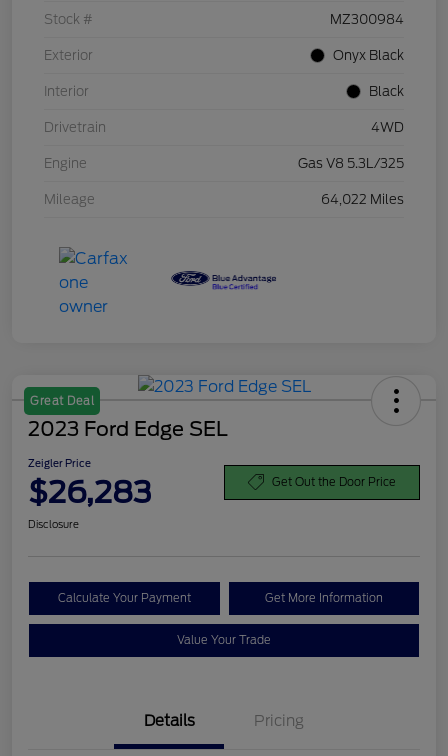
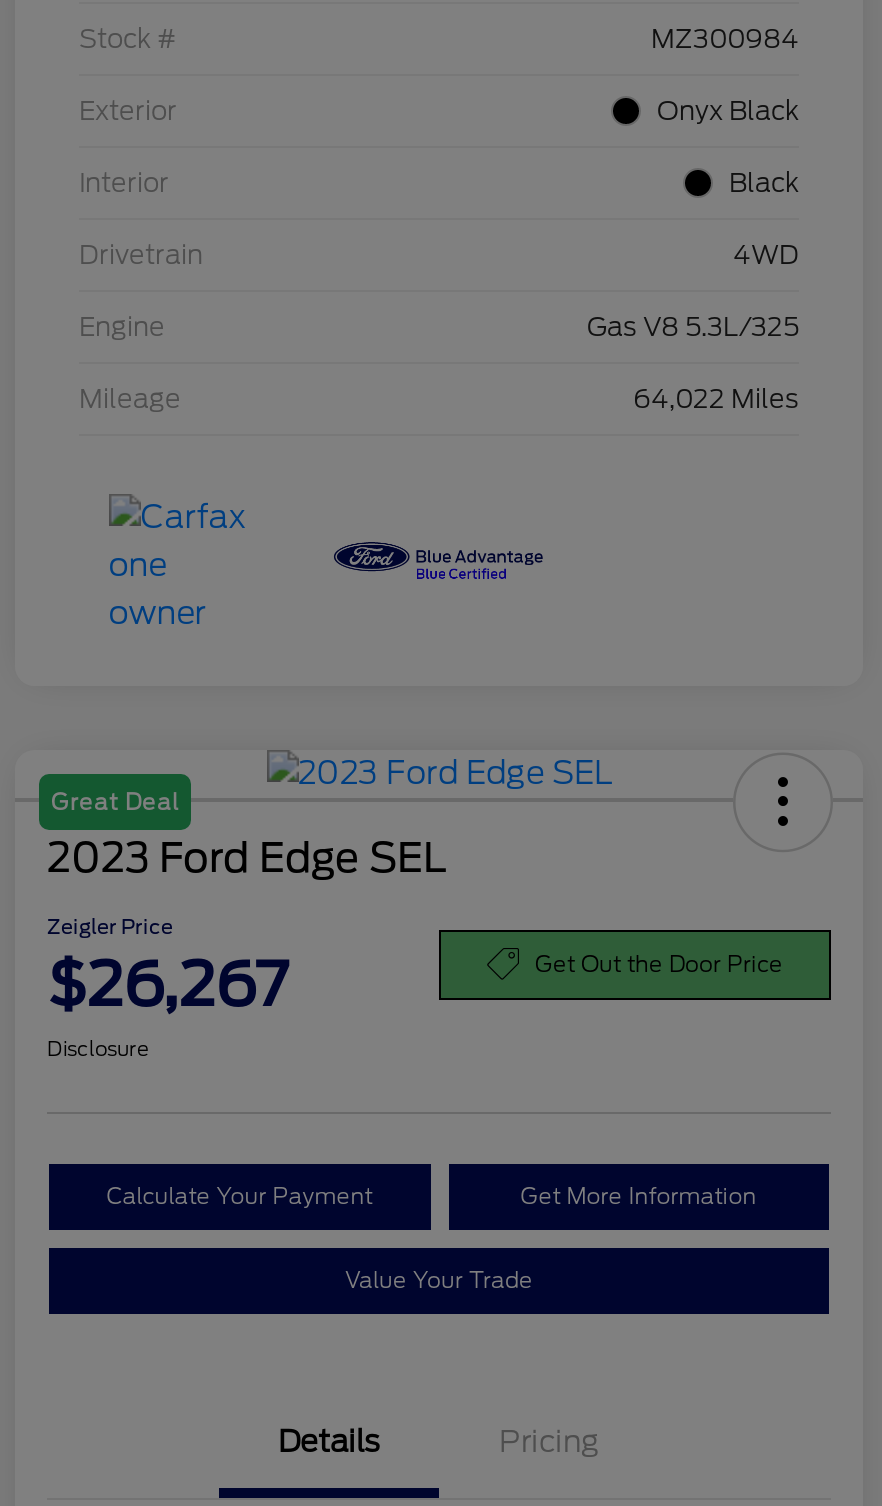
- $26,283
+ $26,267
